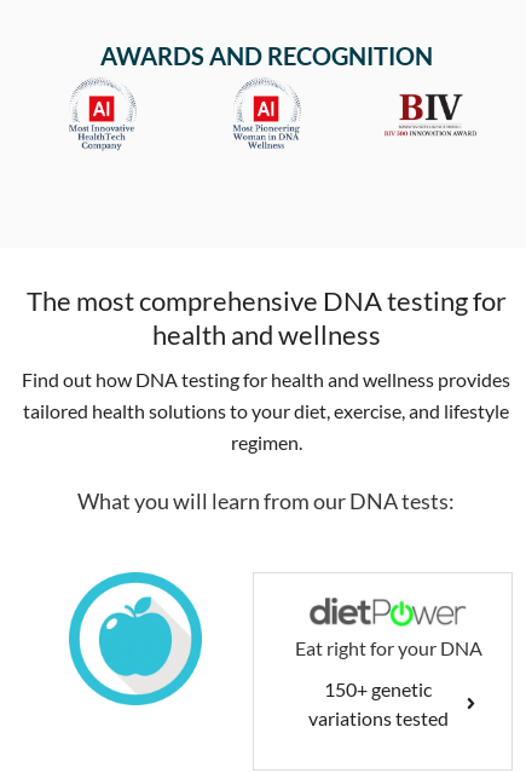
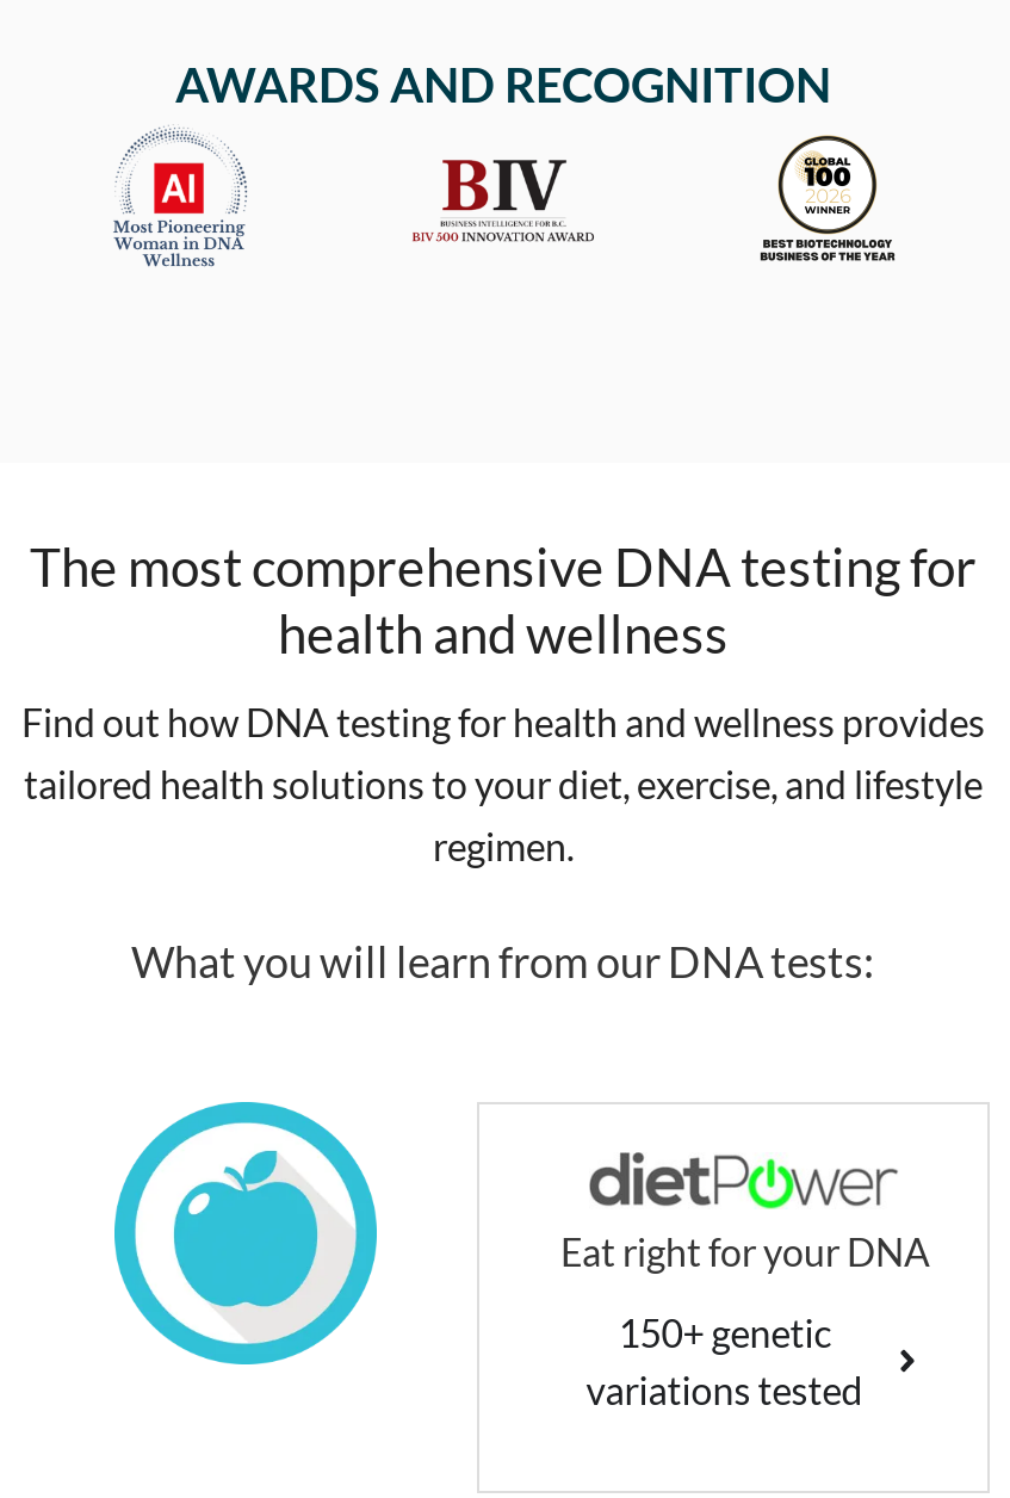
- [image]
+ [image]

- [image]
+ [image]
